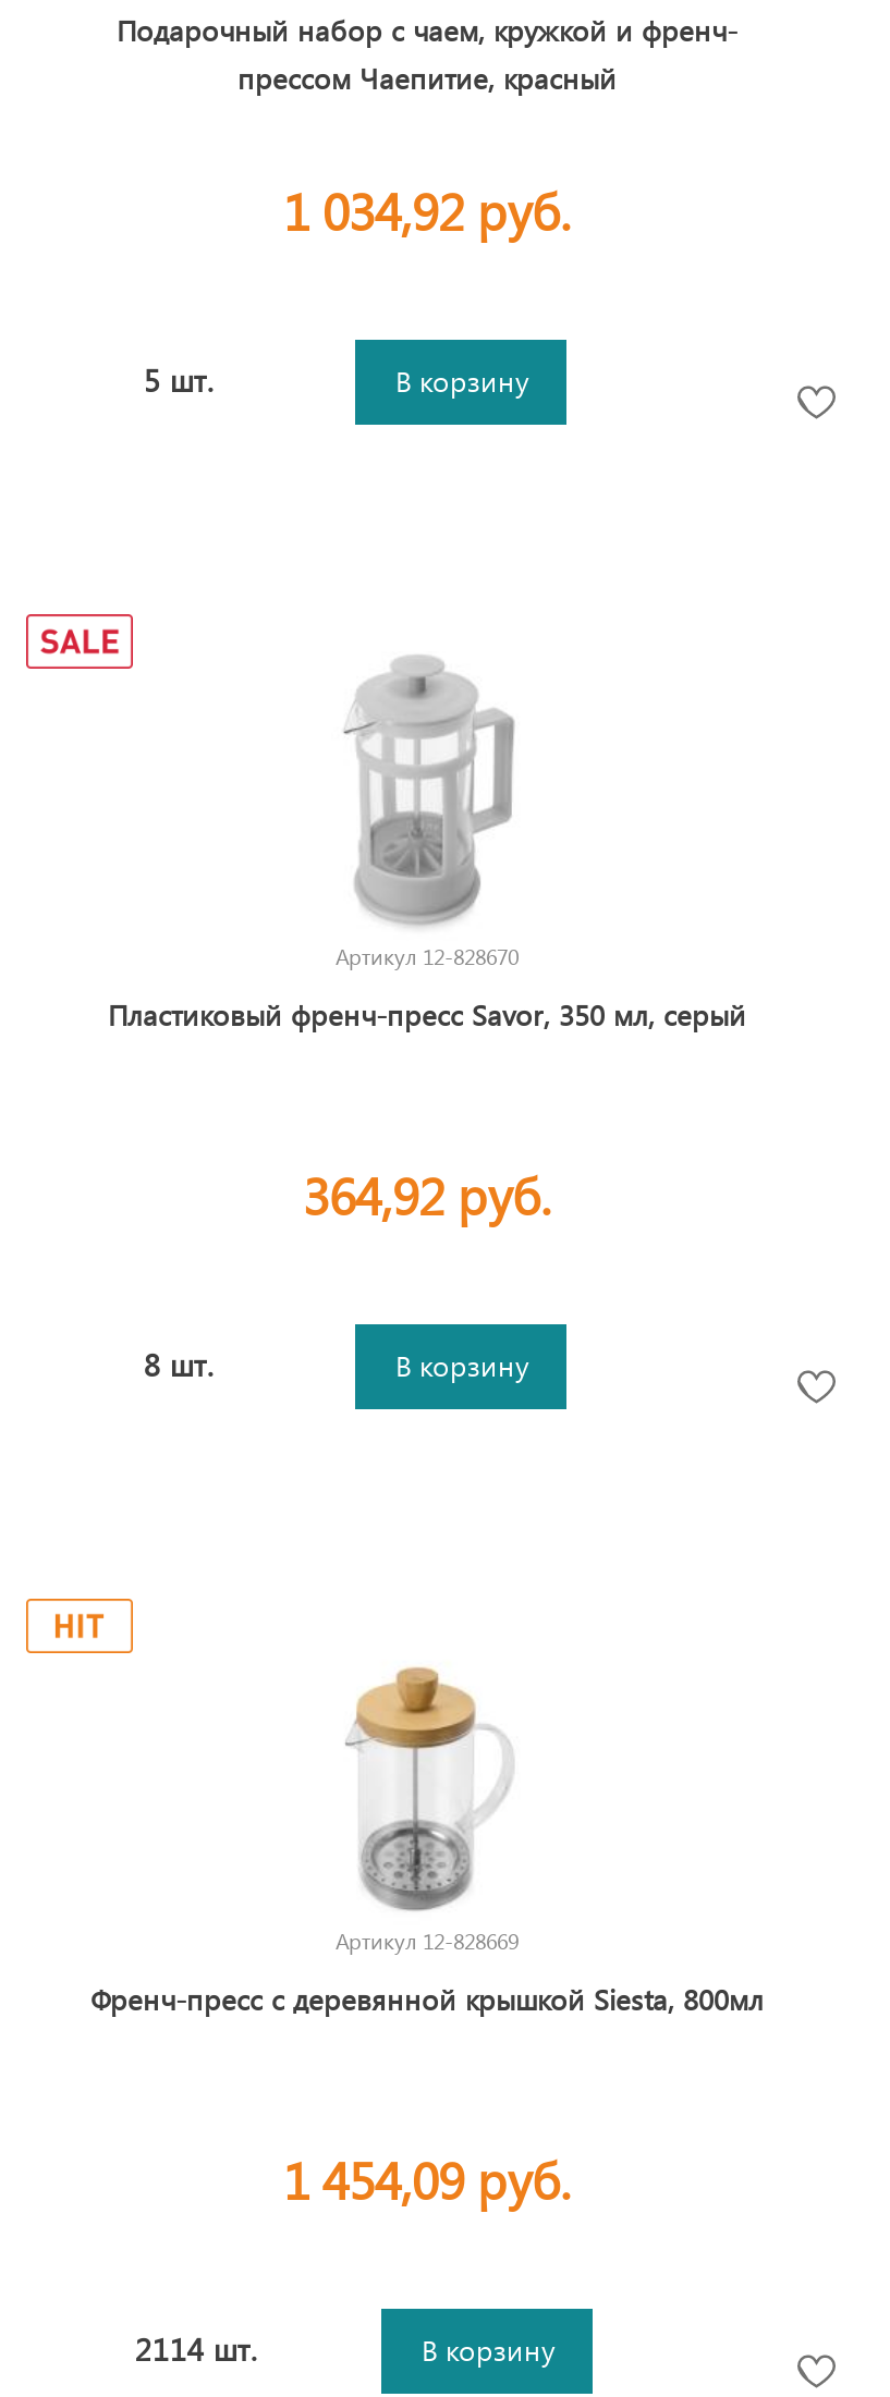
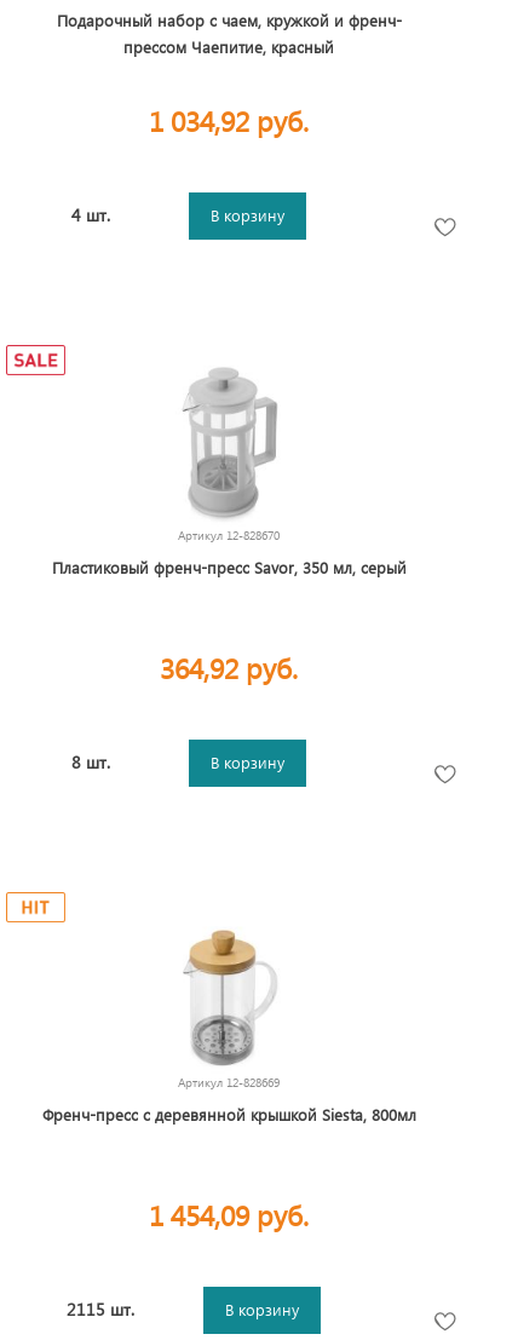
- 5 шт.
+ 4 шт.

- 2114 шт.
+ 2115 шт.
